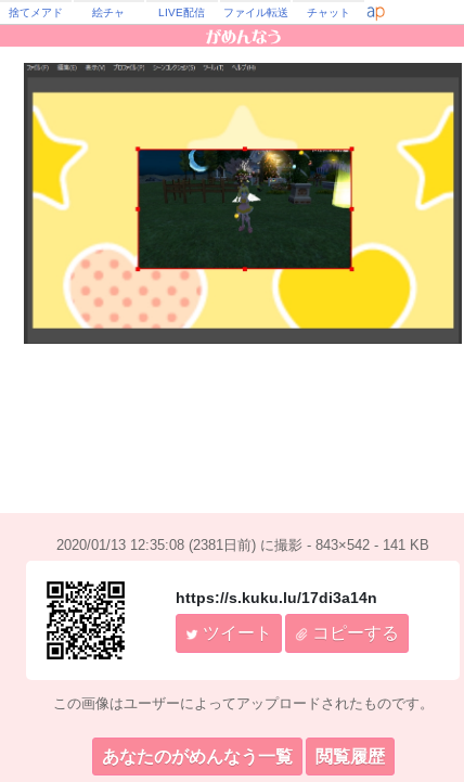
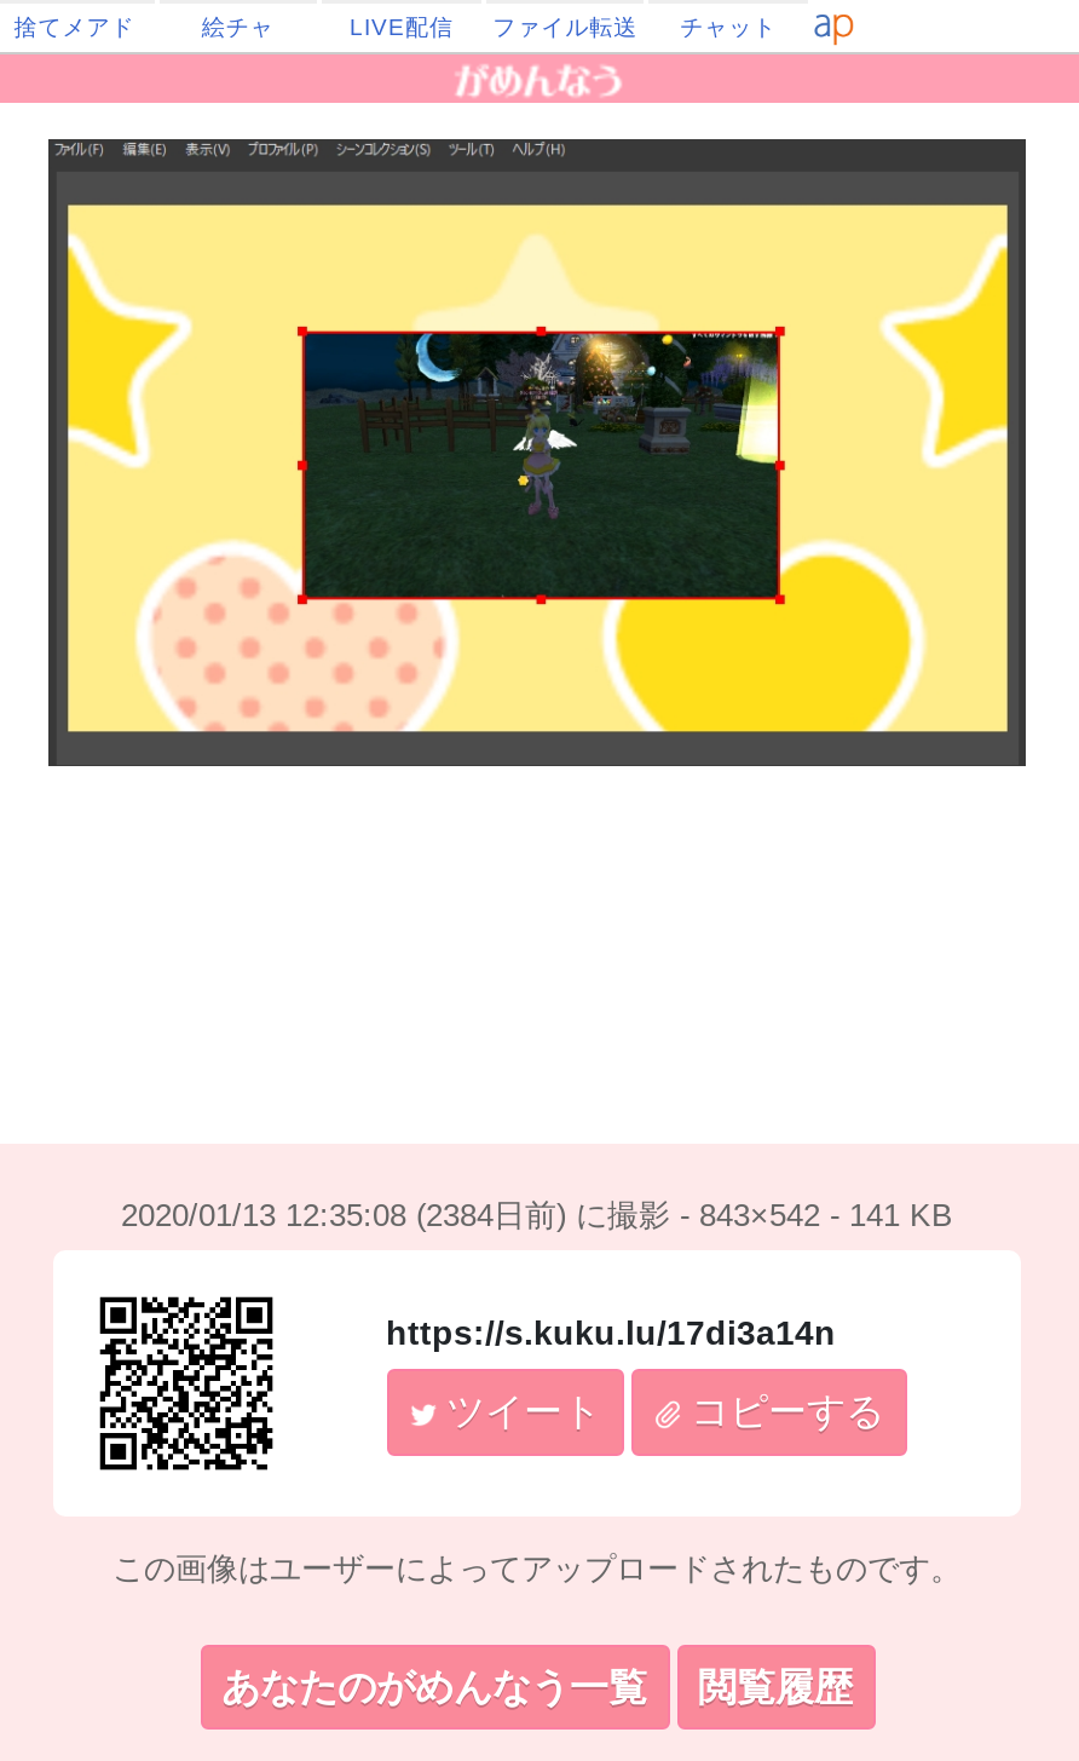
- 2020/01/13 12:35:08 (2381日前) に撮影 - 843×542 - 141 KB
+ 2020/01/13 12:35:08 (2384日前) に撮影 - 843×542 - 141 KB
